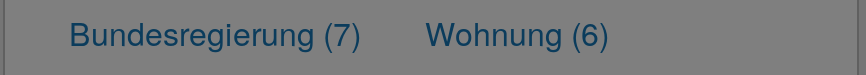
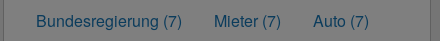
- Wohnung (6)
+ Mieter (7)
+ Auto (7)
